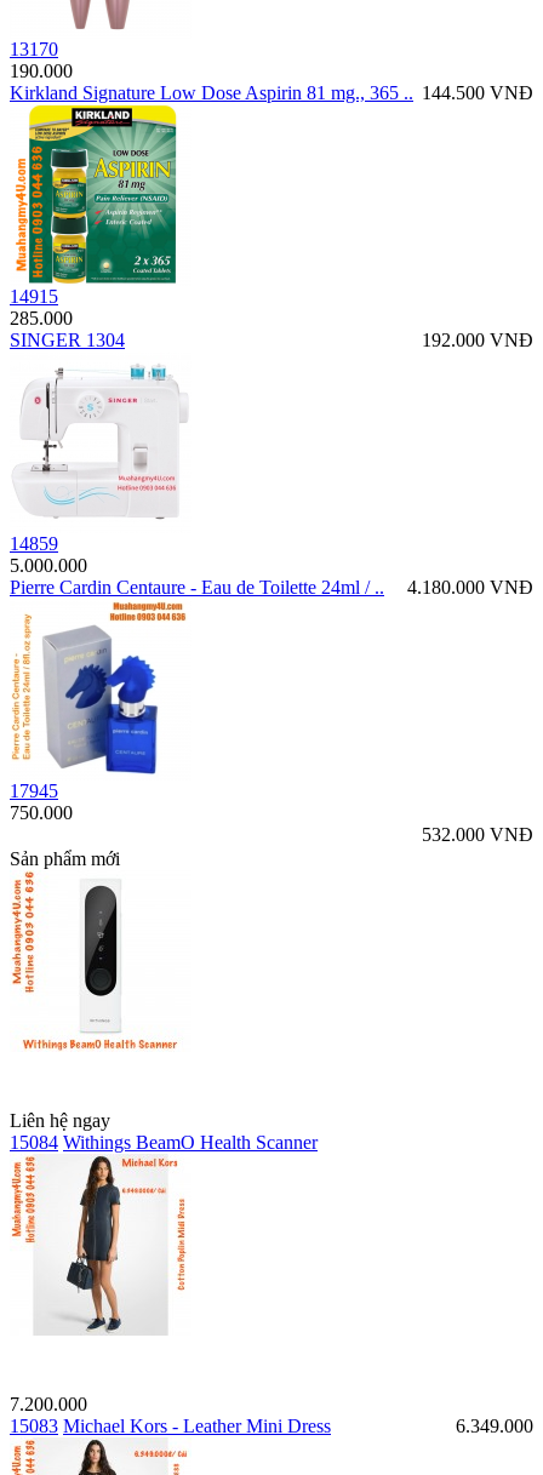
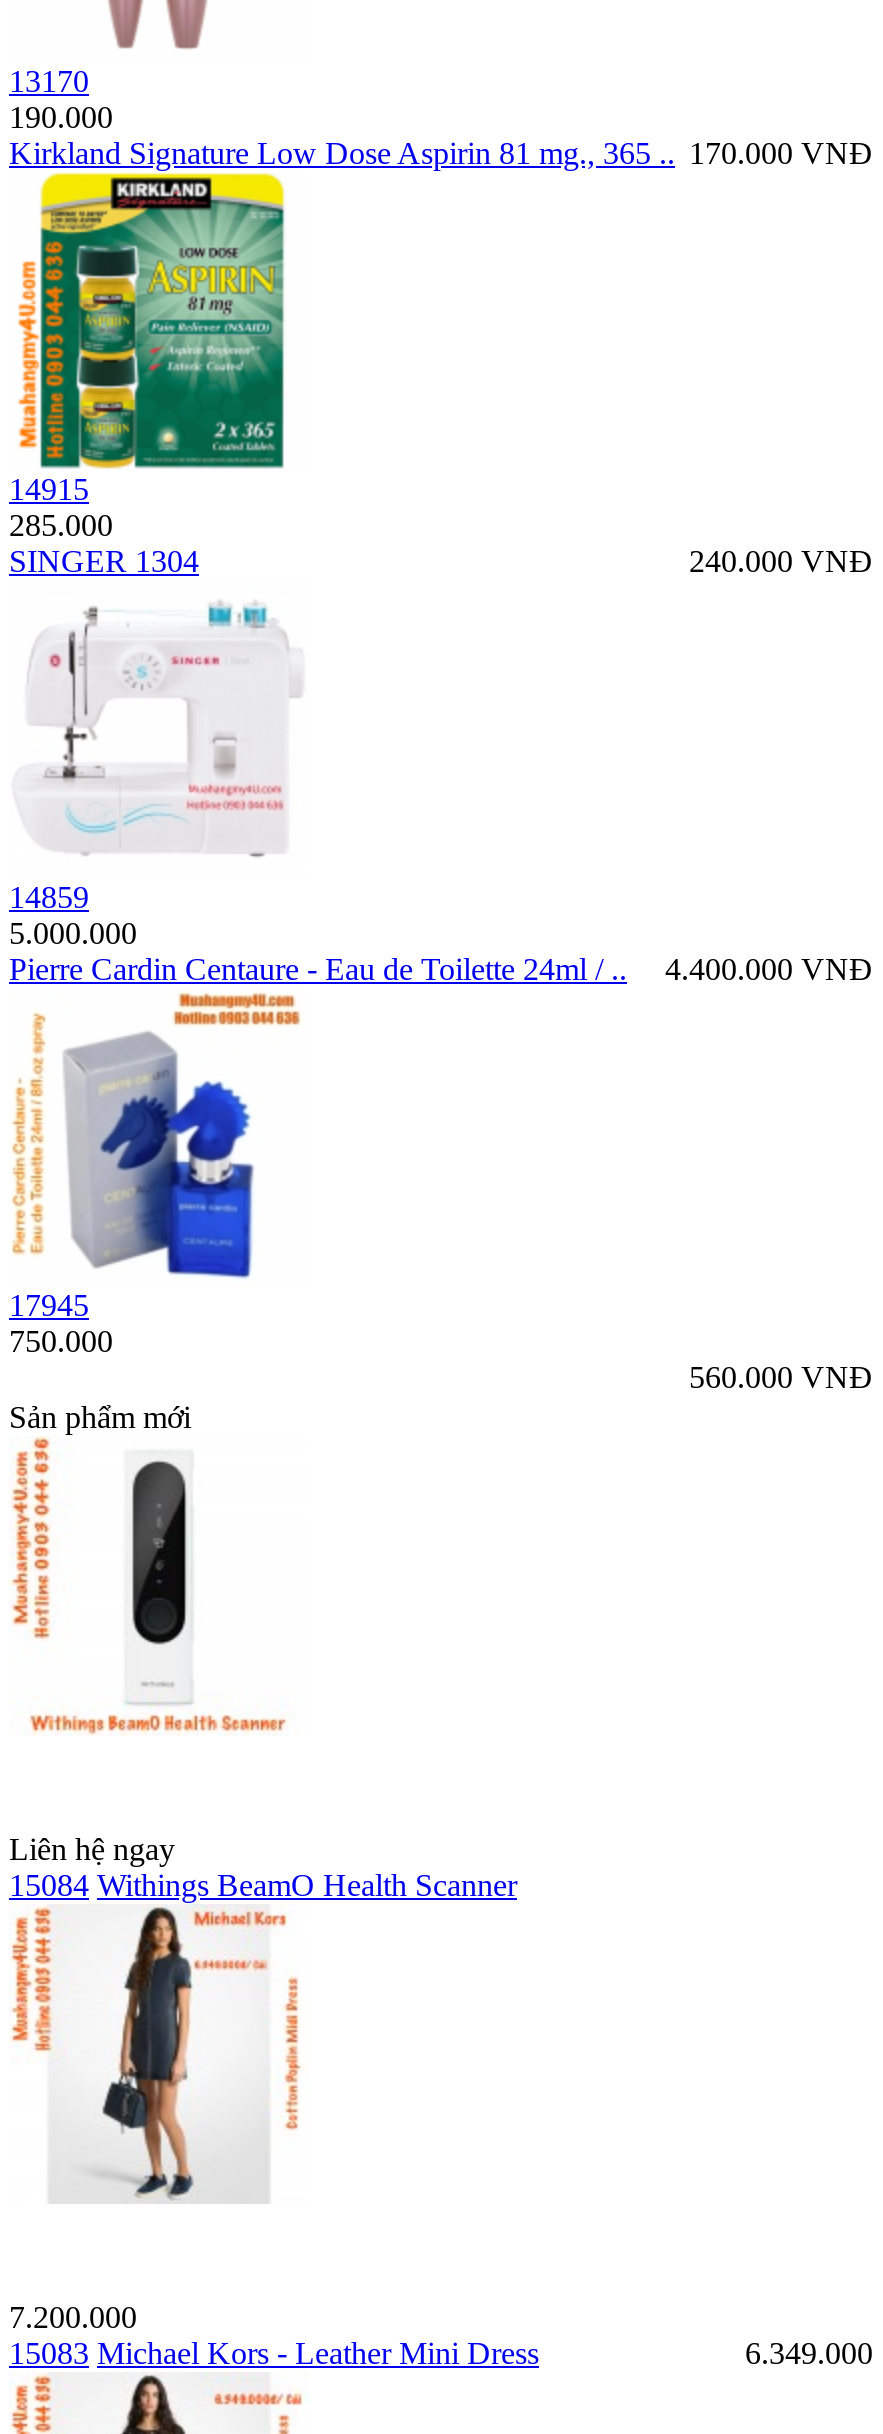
- Kirkland Signature Low Dose Aspirin 81 mg., 365 .. 144.500 VNĐ
+ Kirkland Signature Low Dose Aspirin 81 mg., 365 .. 170.000 VNĐ

- 192.000 VNĐ
+ 240.000 VNĐ

- Pierre Cardin Centaure - Eau de Toilette 24ml / .. 4.180.000 VNĐ
+ Pierre Cardin Centaure - Eau de Toilette 24ml / .. 4.400.000 VNĐ

- 532.000 VNĐ
+ 560.000 VNĐ
